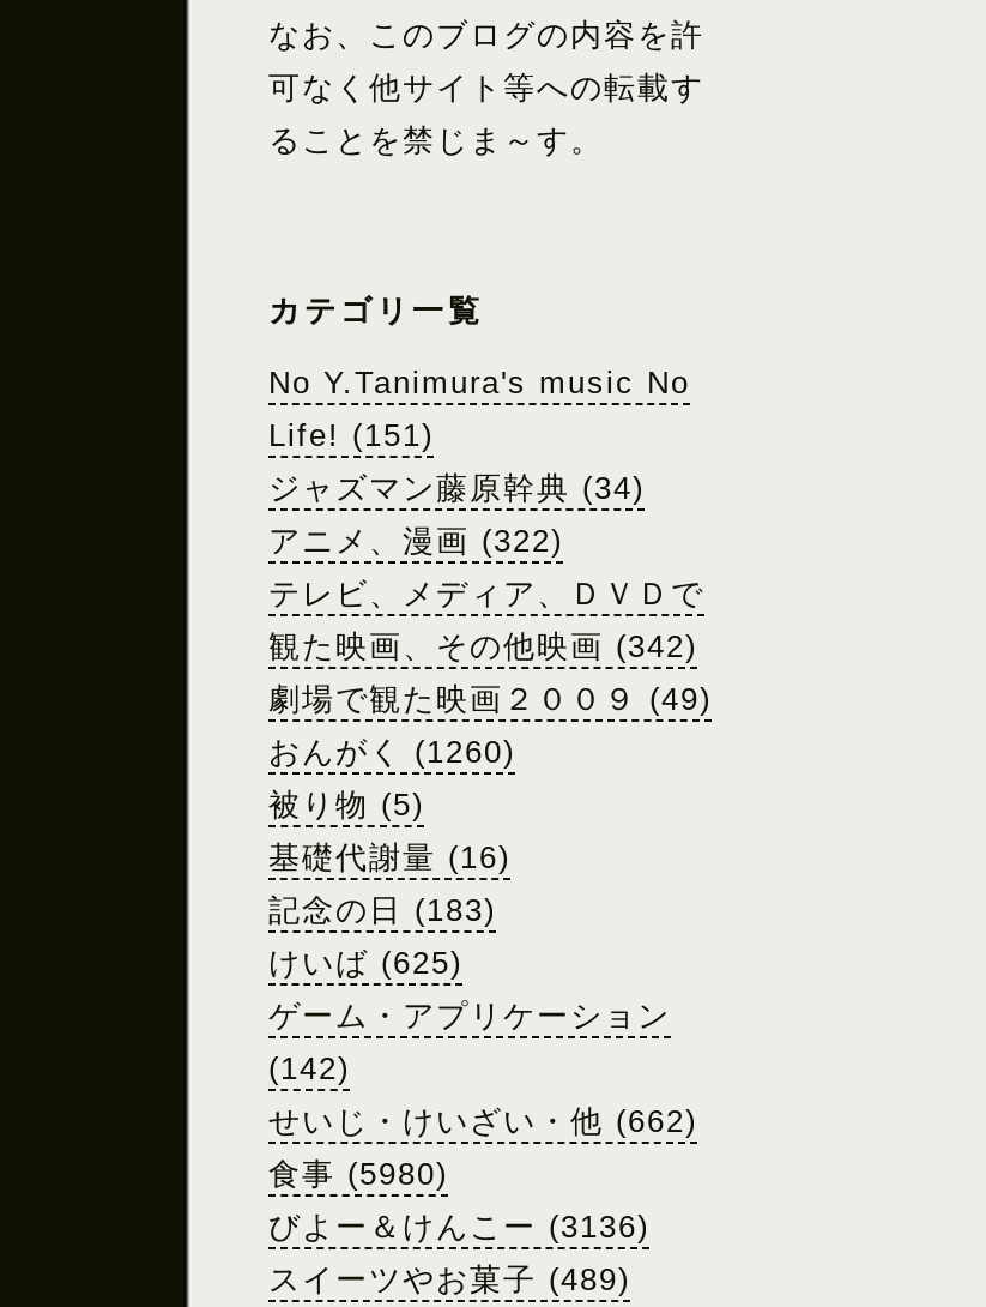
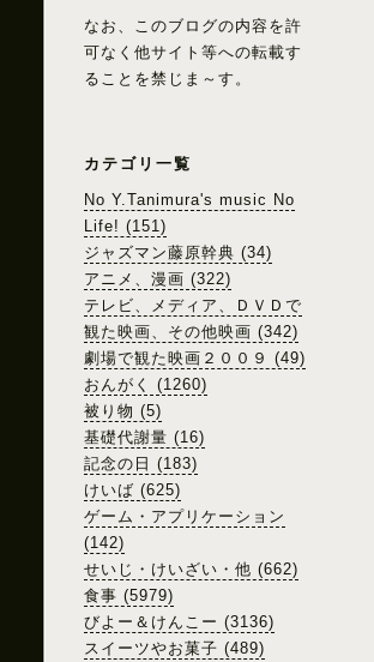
- 食事 (5980)
+ 食事 (5979)
